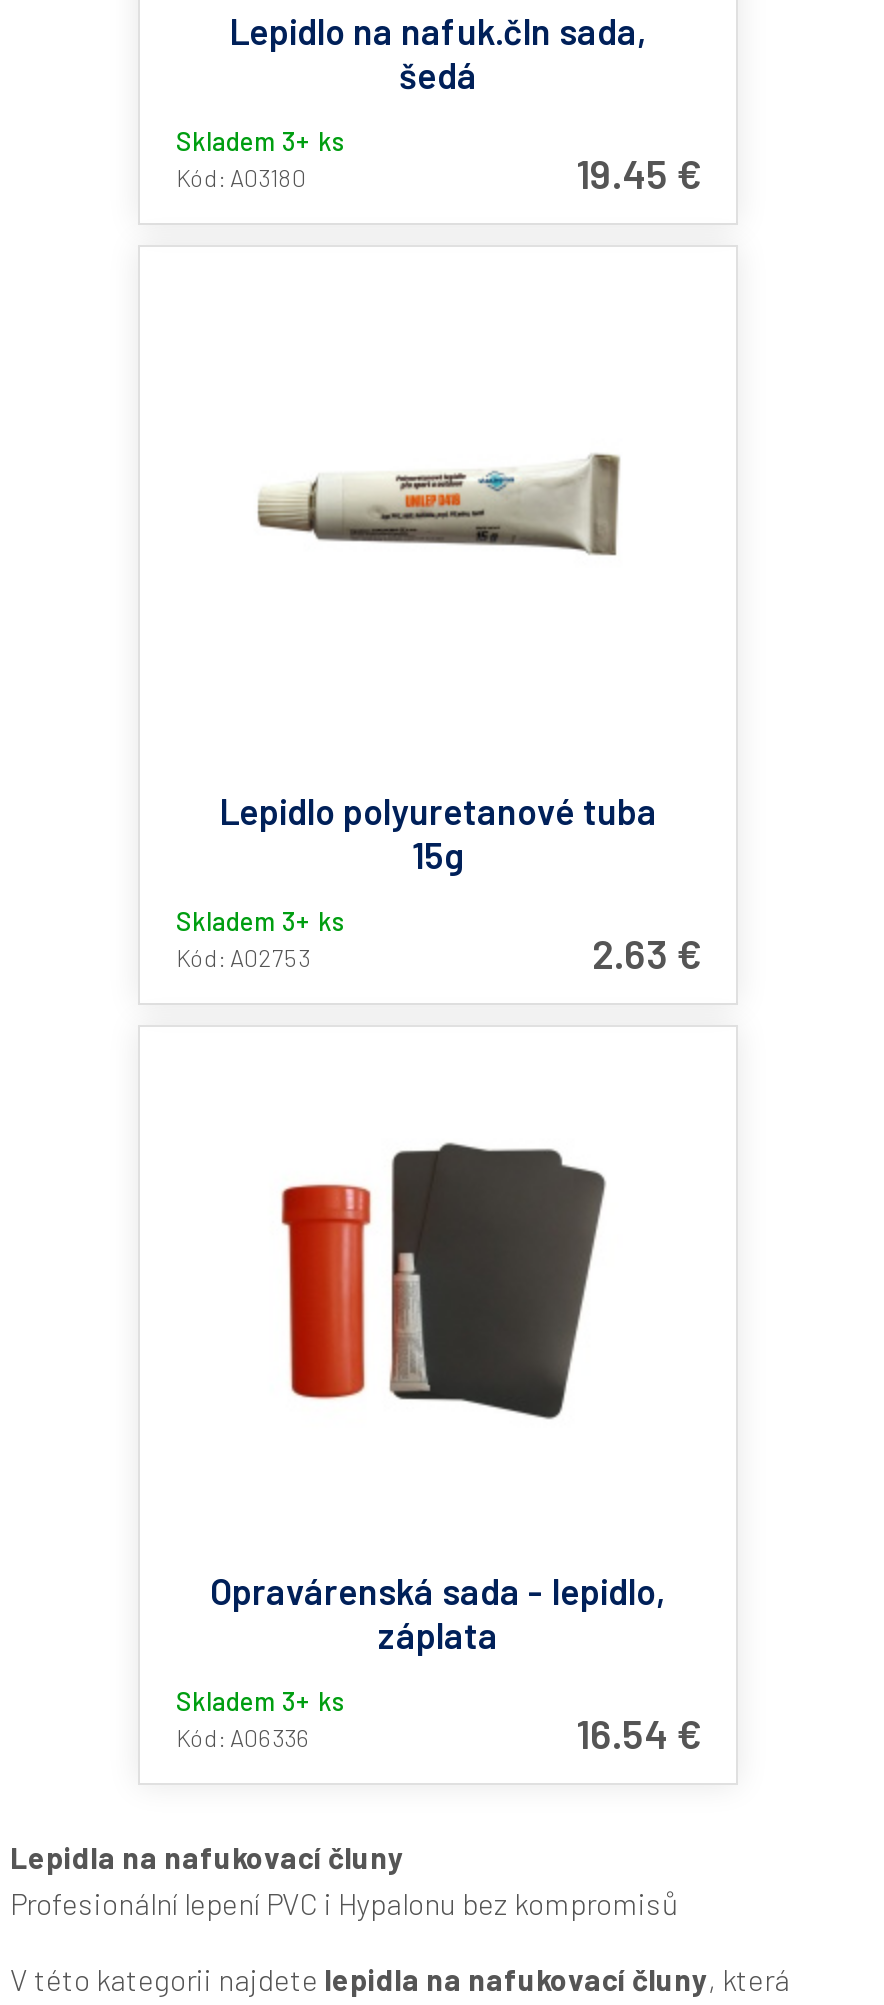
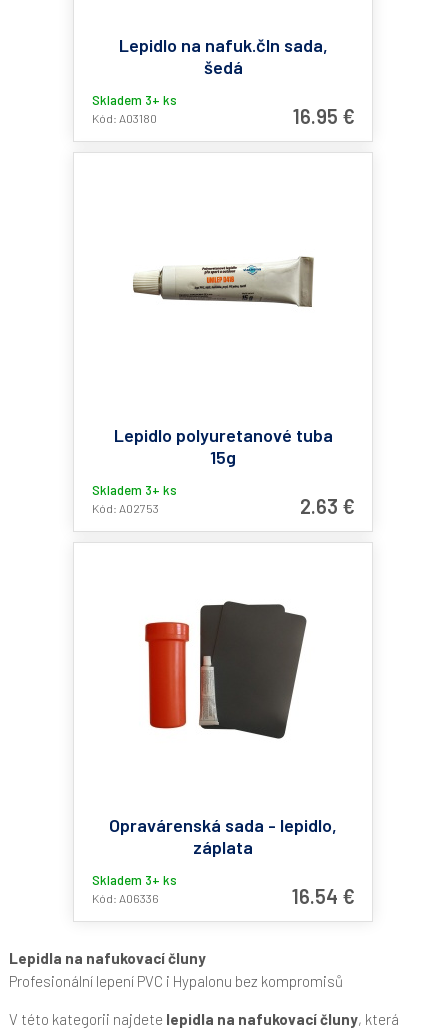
- 19.45 €
+ 16.95 €
